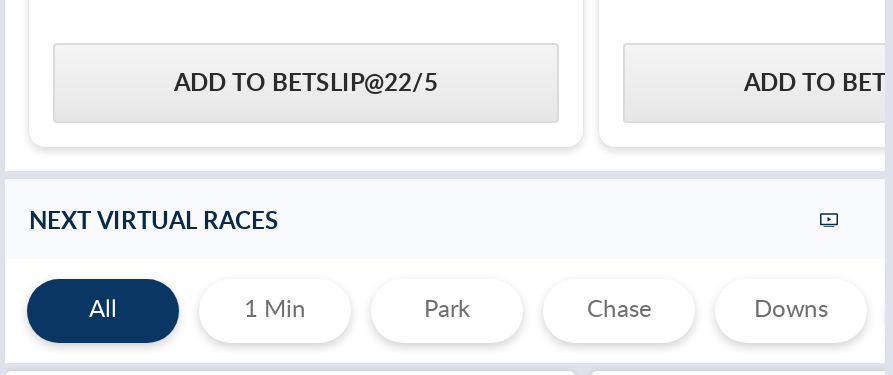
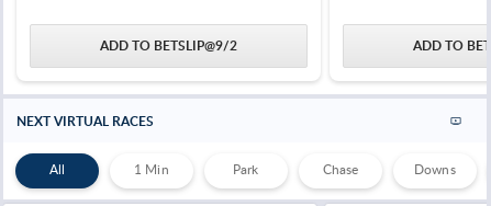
- ADD TO BETSLIP@22/5
+ ADD TO BETSLIP@9/2
